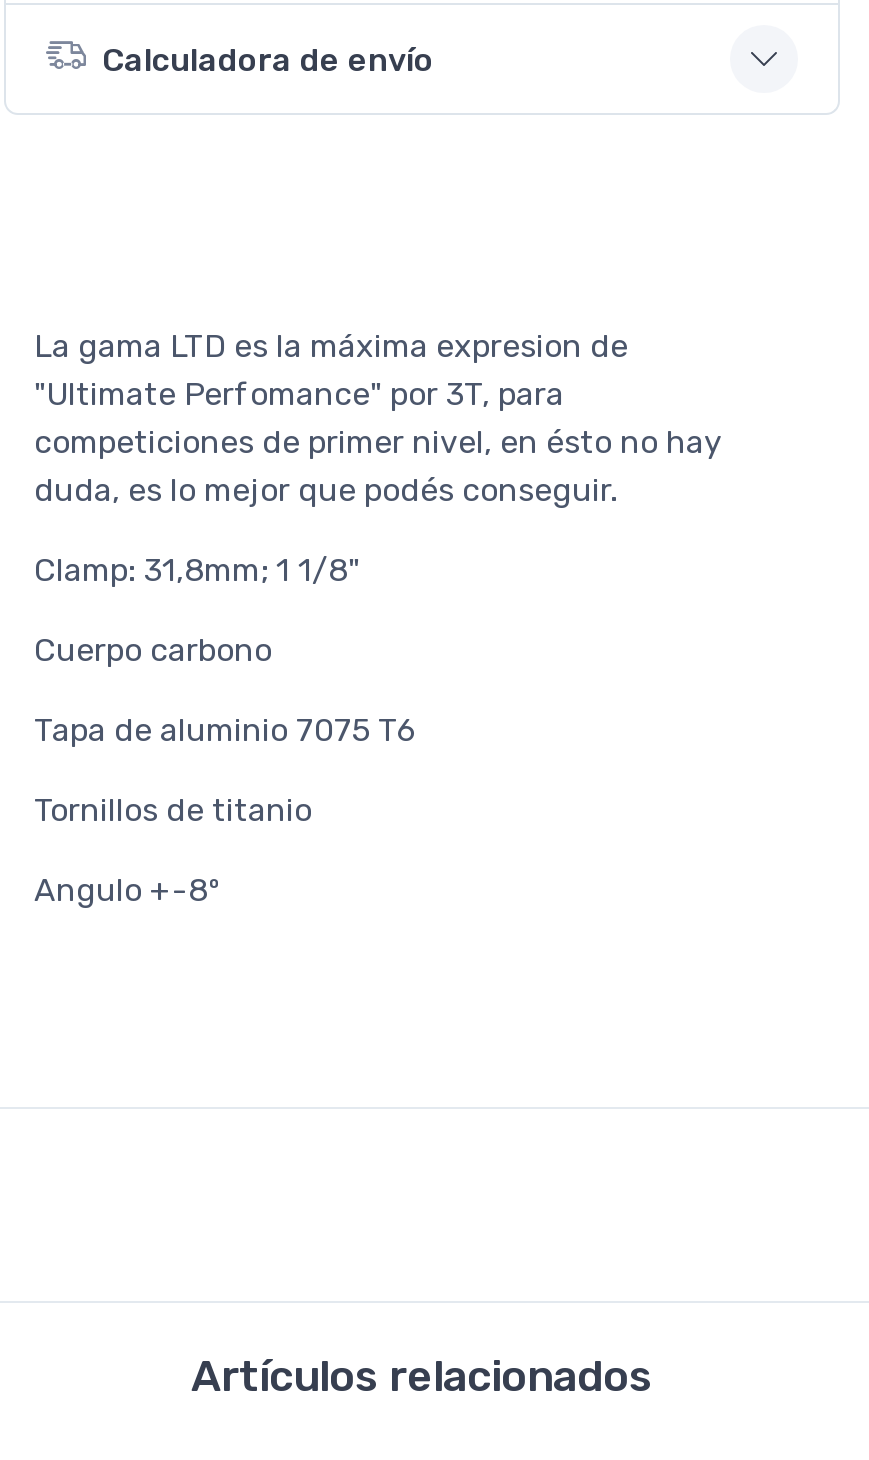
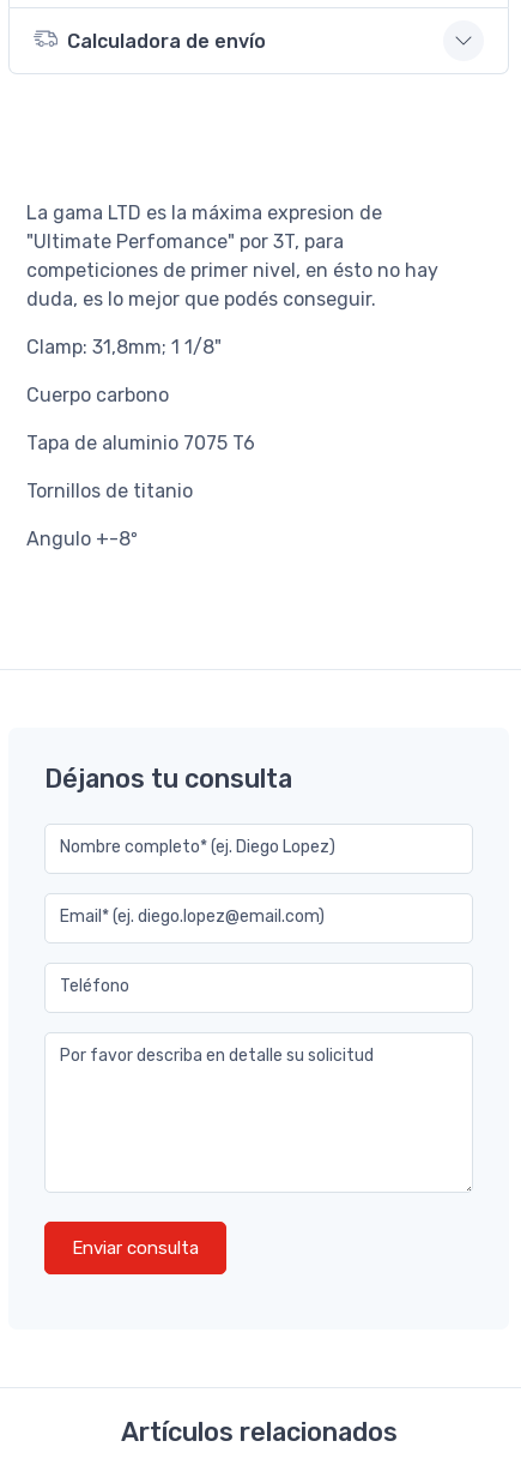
+ Déjanos tu consulta
+ Nombre completo* (ej. Diego Lopez)
+ Email* (ej. diego.lopez@email.com)
+ Teléfono
+ Por favor describa en detalle su solicitud

+ Enviar consulta
